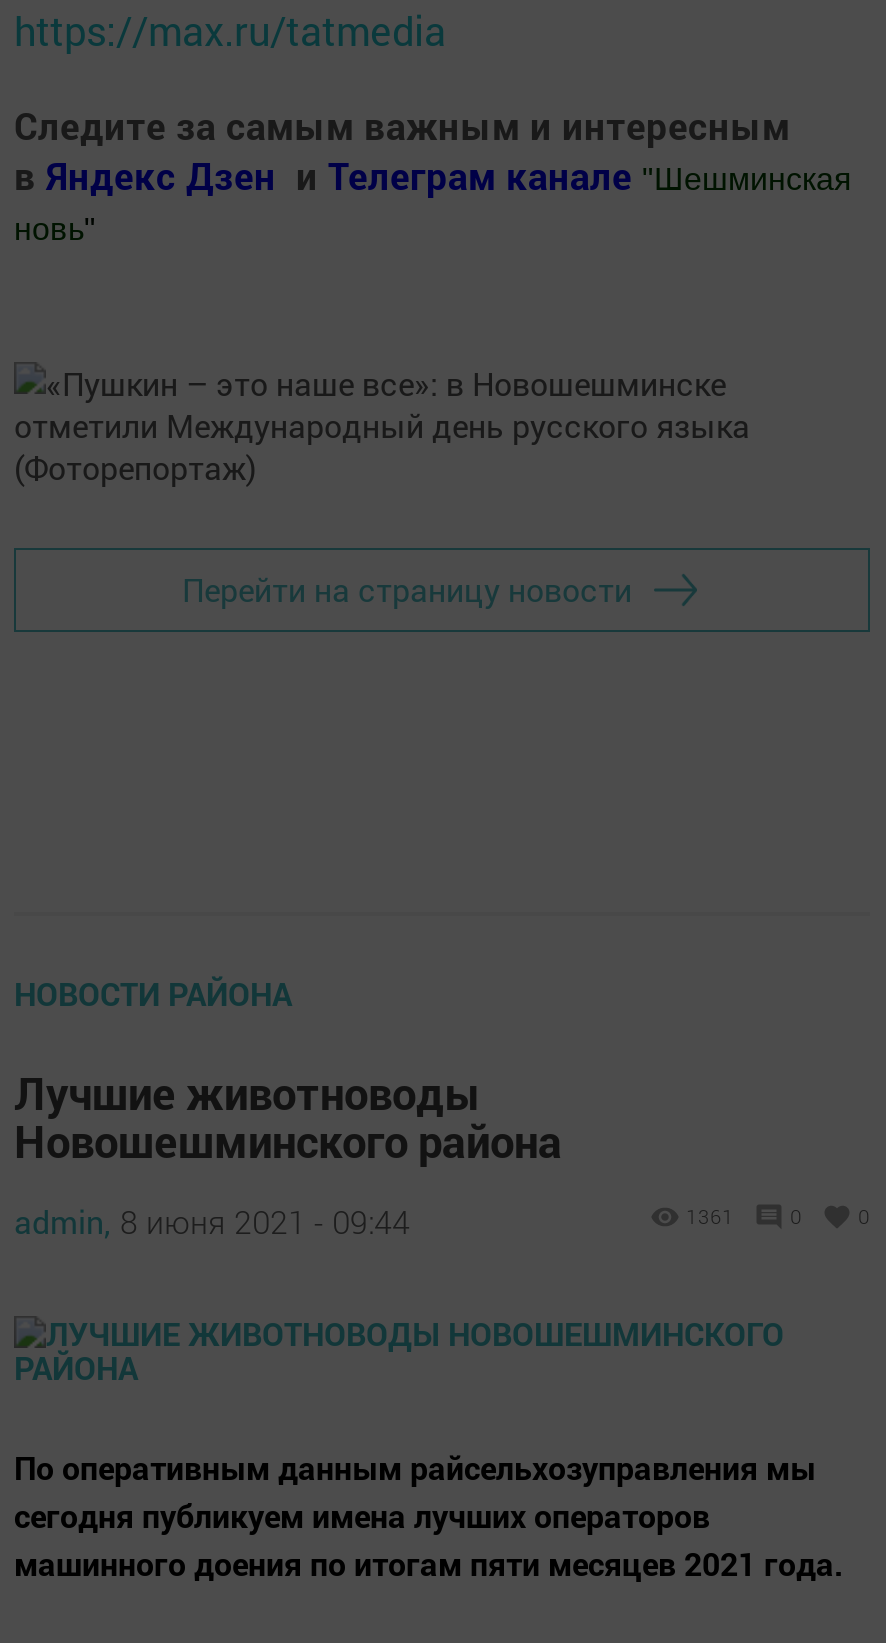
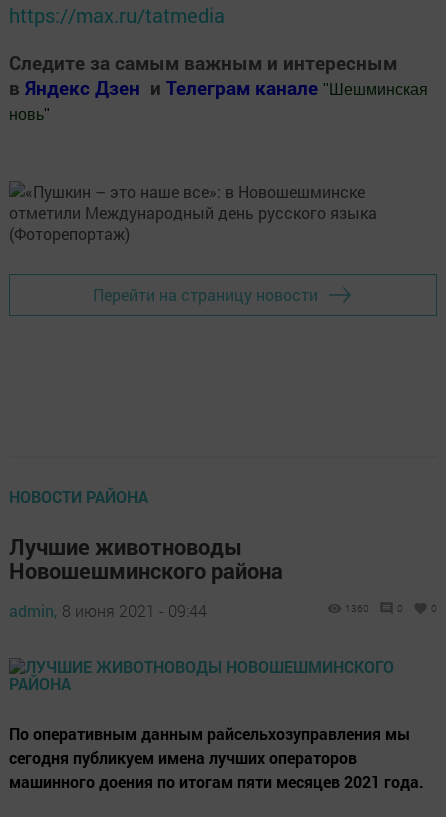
- 1361
+ 1360
